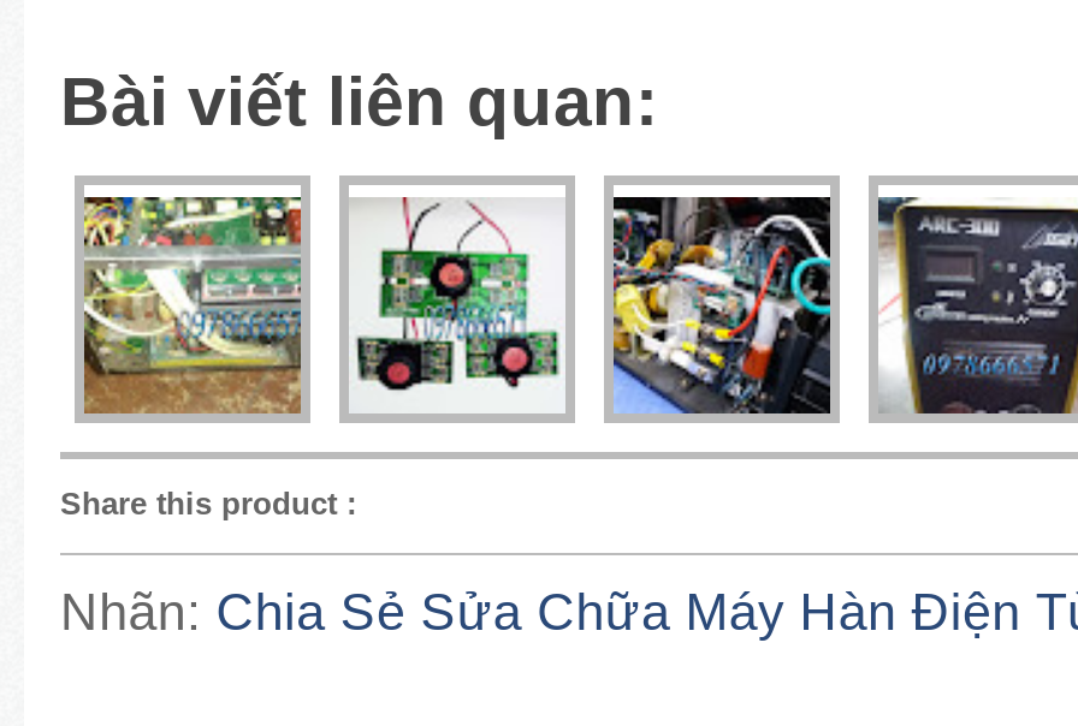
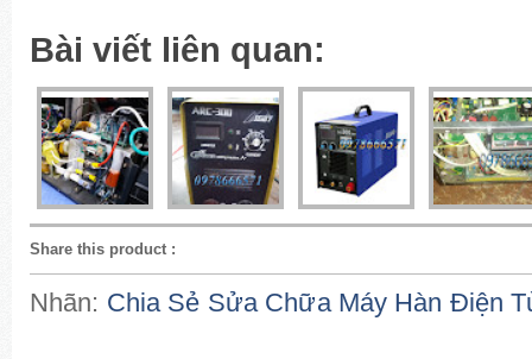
- [image]
+ [image]

- [image]
+ [image]

- [image]
+ [image]

- [image]
+ [image]
